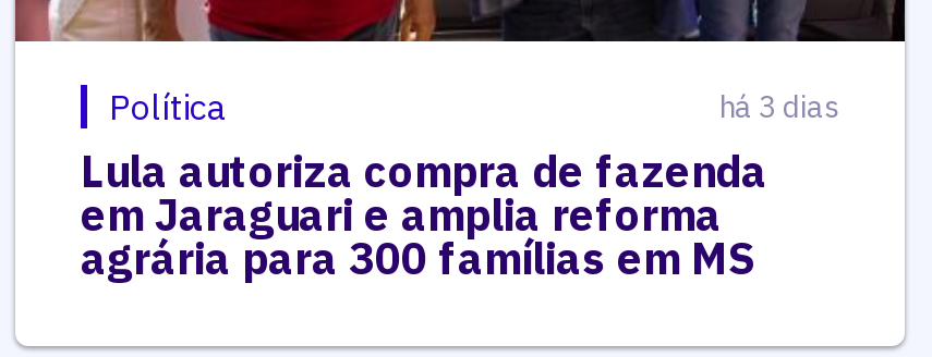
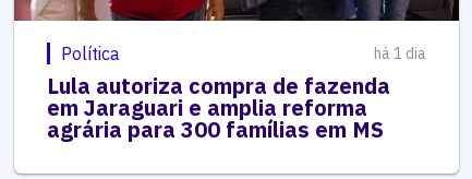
- há 3 dias
+ há 1 dia
